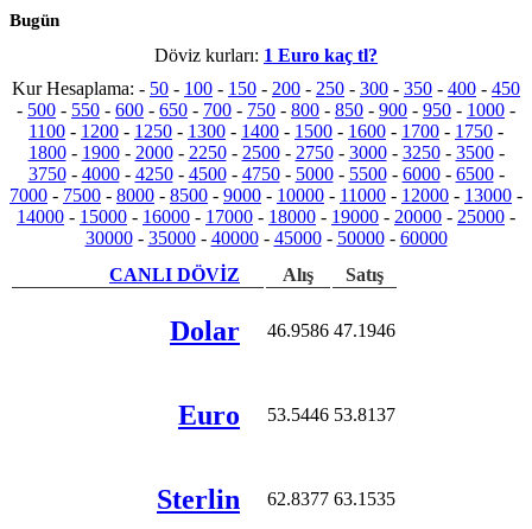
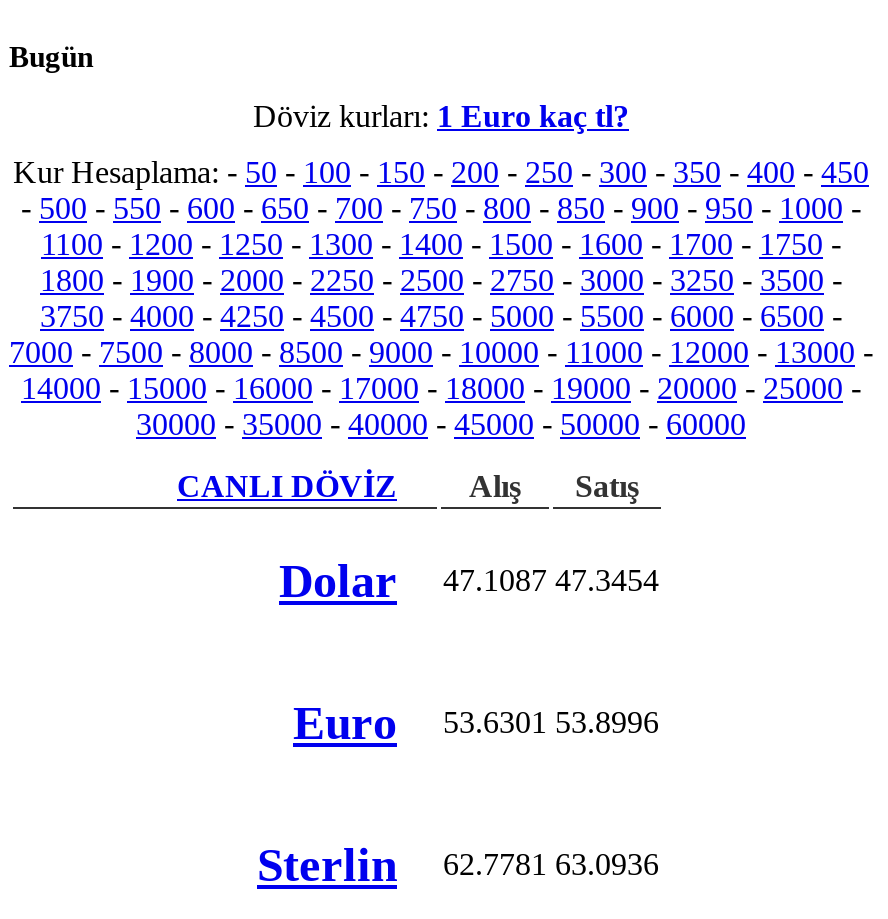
- Dolar 46.9586 47.1946
+ Dolar 47.1087 47.3454

- Euro 53.5446 53.8137
+ Euro 53.6301 53.8996

- Sterlin 62.8377 63.1535
+ Sterlin 62.7781 63.0936
